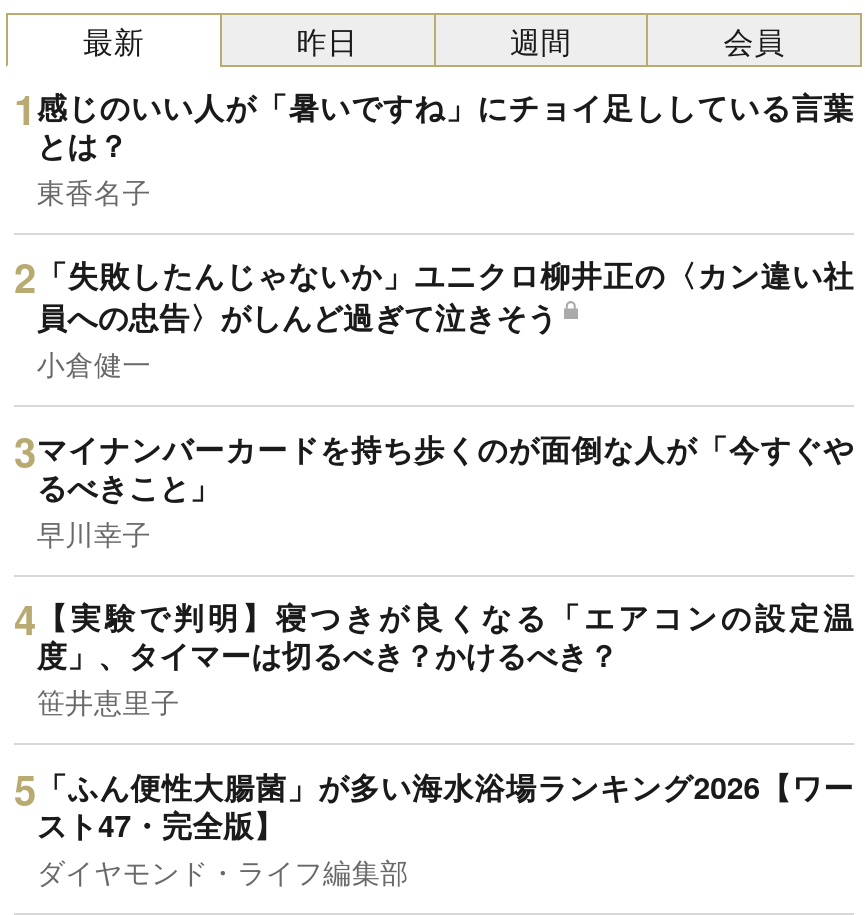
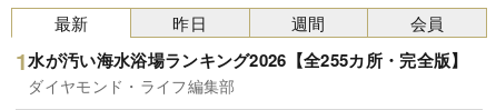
- 感じのいい人が「暑いですね」にチョイ足ししている言葉
- とは？
- 東香名子
- 「失敗したんじゃないか」ユニクロ柳井正の〈カン違い社
- 員への忠告〉がしんど過ぎて泣きそう
- 小倉健一
- マイナンバーカードを持ち歩くのが面倒な人が「今すぐや
- るべきこと」
- 早川幸子
- 【実験で判明】寝つきが良くなる「エアコンの設定温
- 度」、タイマーは切るべき？かけるべき？
- 笹井恵里子
- 「ふん便性大腸菌」が多い海水浴場ランキング2026【ワー
- スト47・完全版】
+ 水が汚い海水浴場ランキング2026【全255カ所・完全版】
